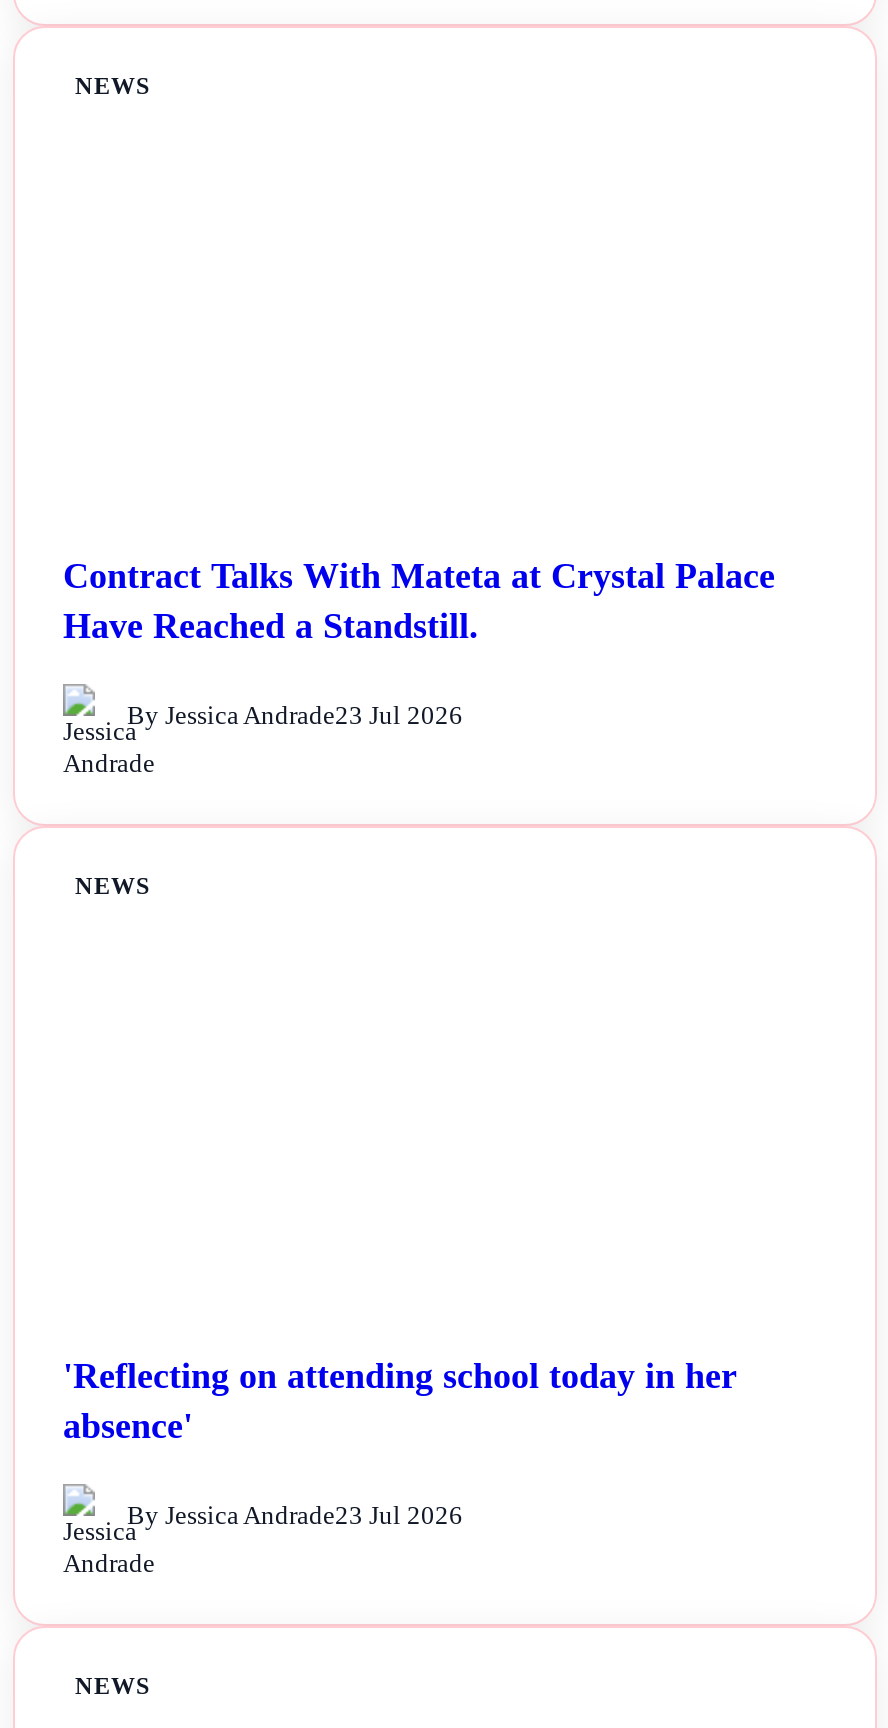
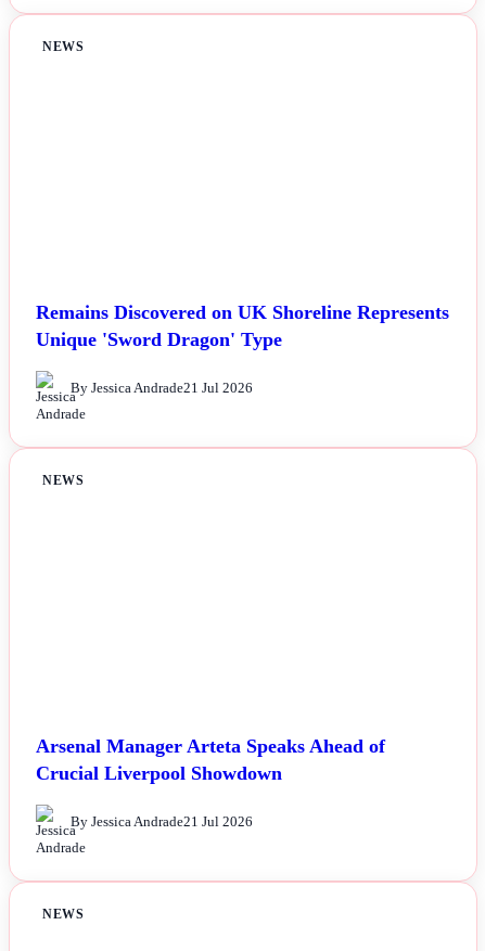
- Contract Talks With Mateta at Crystal Palace
- Have Reached a Standstill.
+ Remains Discovered on UK Shoreline Represents
+ Unique 'Sword Dragon' Type

- By Jessica Andrade23 Jul 2026
+ By Jessica Andrade21 Jul 2026

- 'Reflecting on attending school today in her
- absence'
+ Arsenal Manager Arteta Speaks Ahead of
+ Crucial Liverpool Showdown

- By Jessica Andrade23 Jul 2026
+ By Jessica Andrade21 Jul 2026
